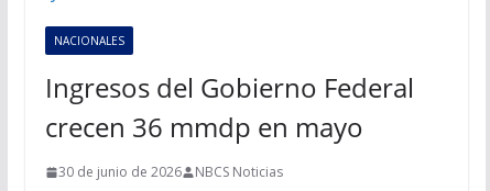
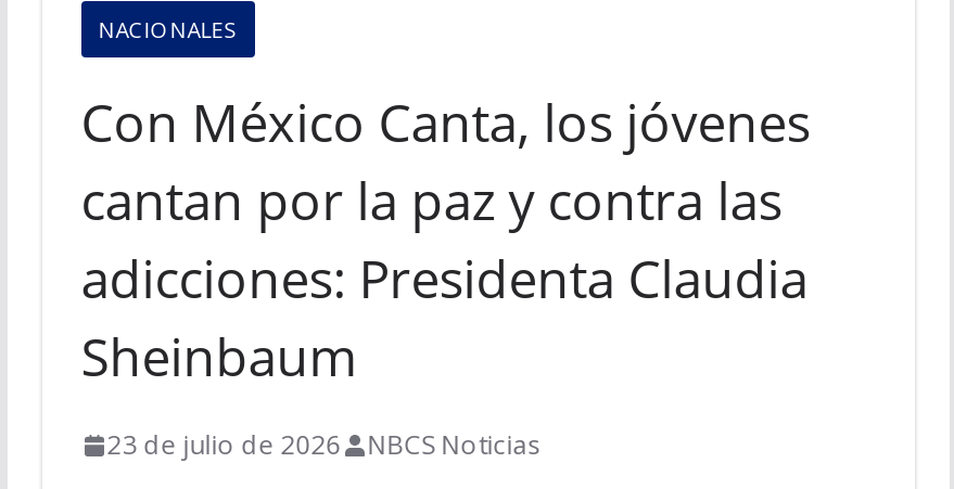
- Ingresos del Gobierno Federal
- crecen 36 mmdp en mayo
+ Con México Canta, los jóvenes
+ cantan por la paz y contra las
+ adicciones: Presidenta Claudia
+ Sheinbaum

- 30 de junio de 2026 NBCS Noticias
+ 23 de julio de 2026 NBCS Noticias
